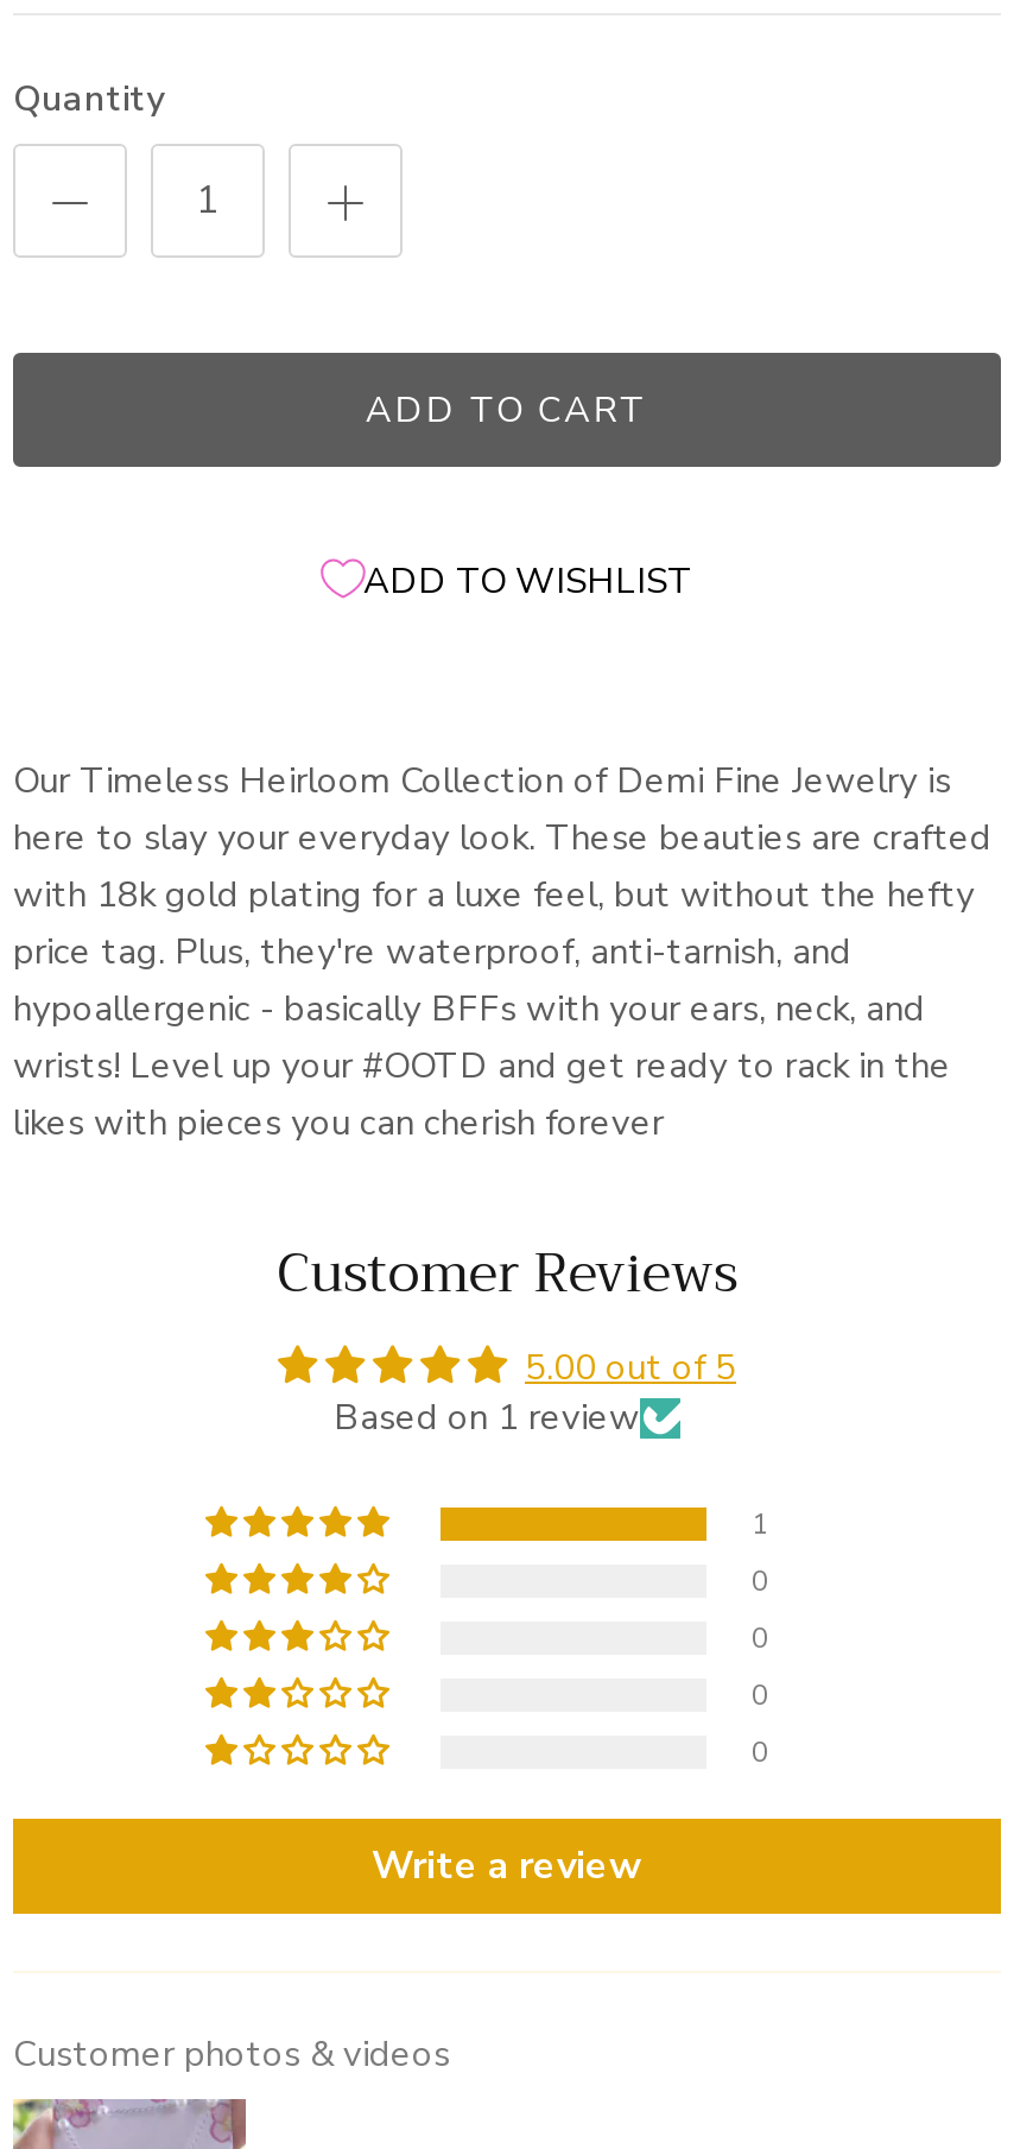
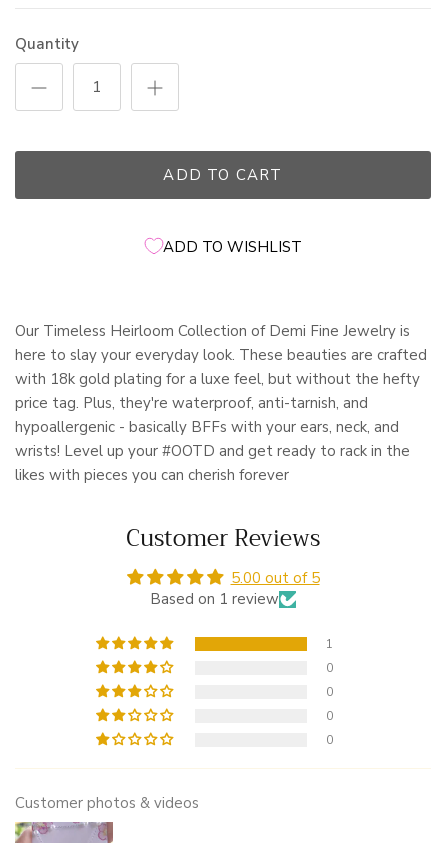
- Write a review
